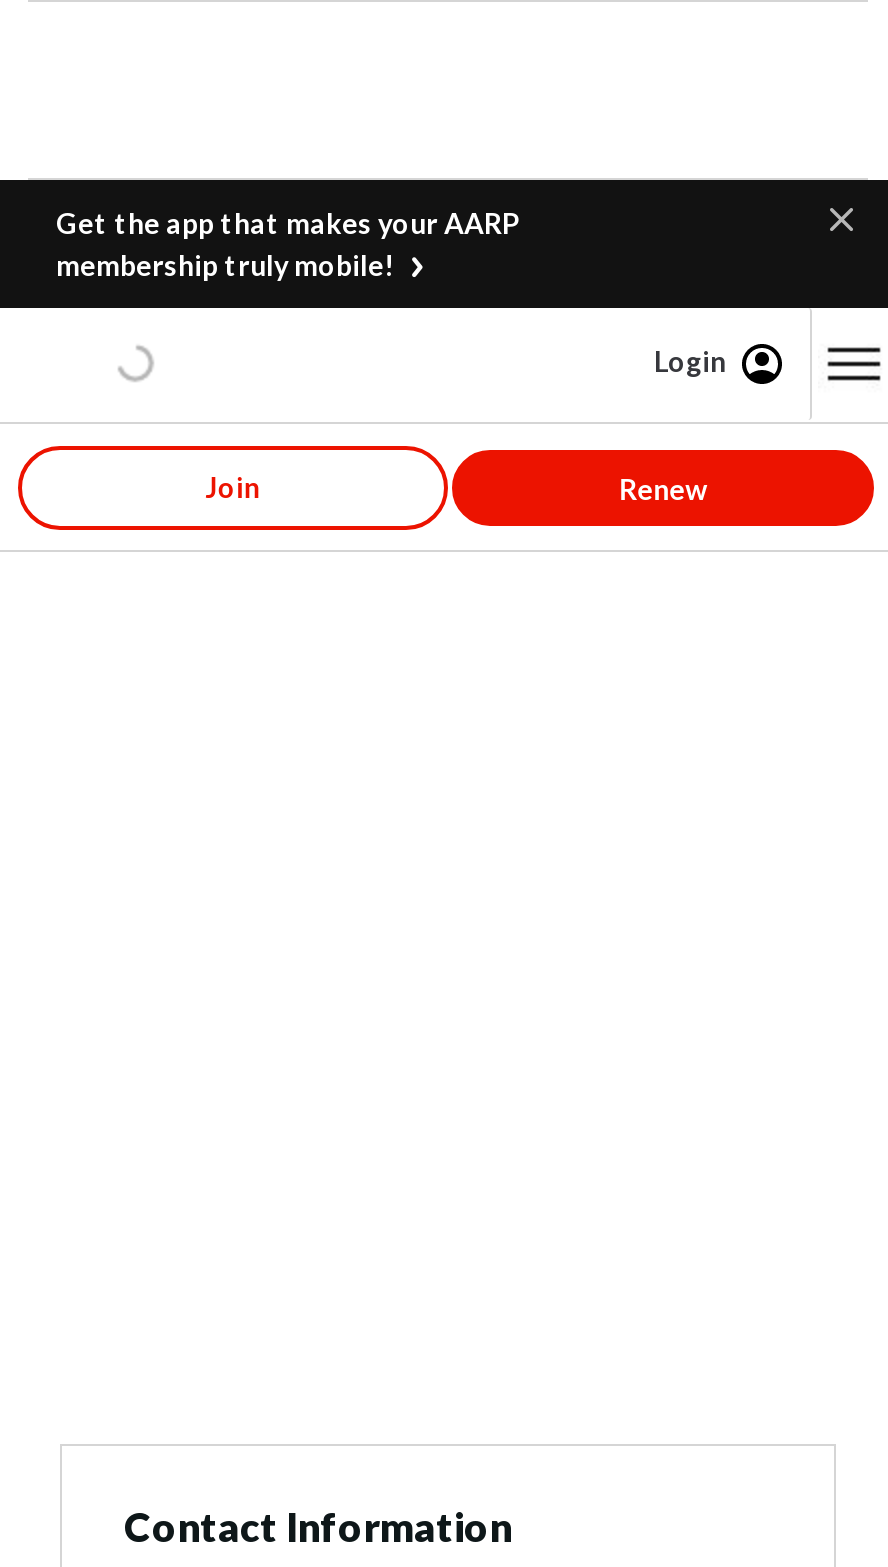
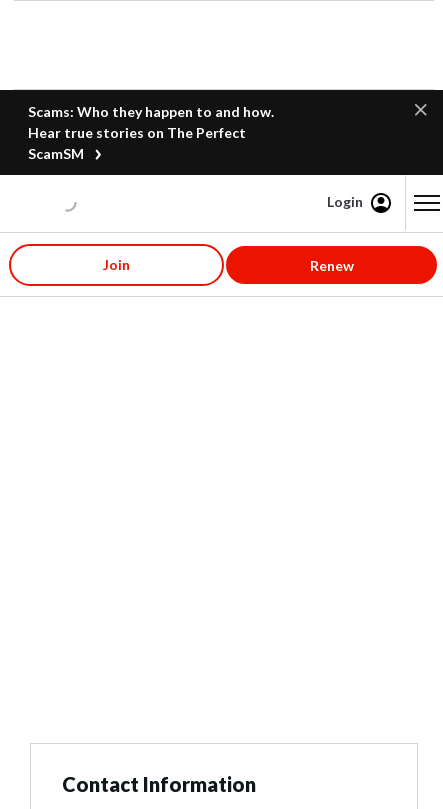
- Get the app that makes your AARP
- membership truly mobile!
+ Scams: Who they happen to and how.
+ Hear true stories on The Perfect
+ ScamSM
